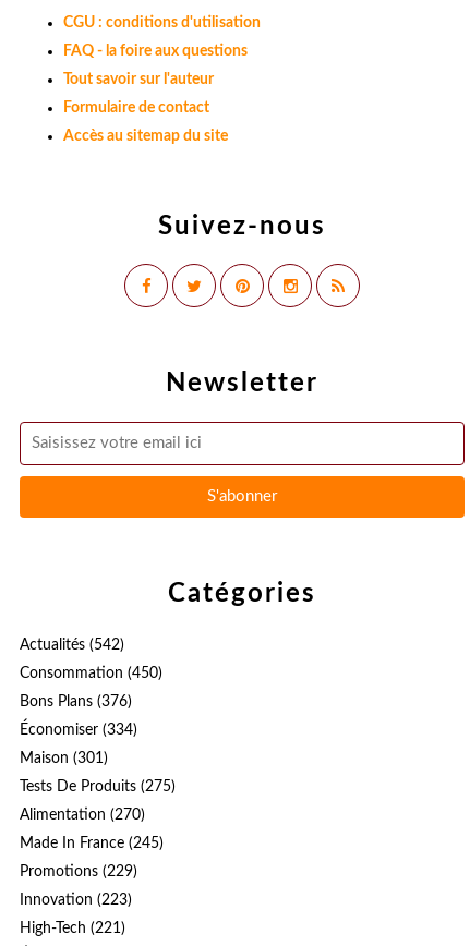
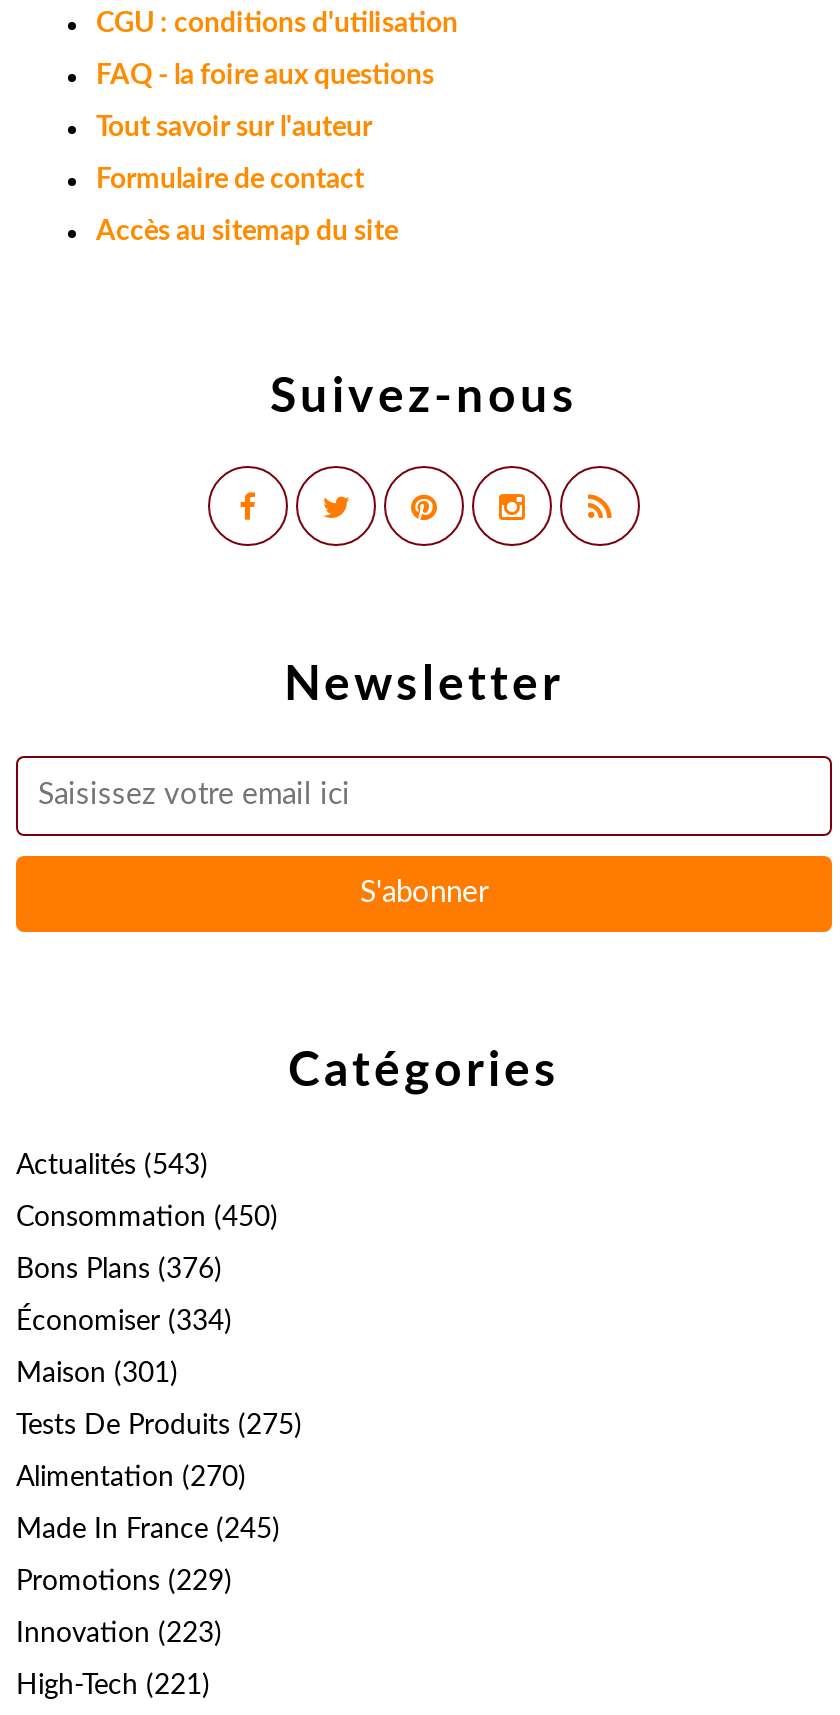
- Actualités (542)
+ Actualités (543)
